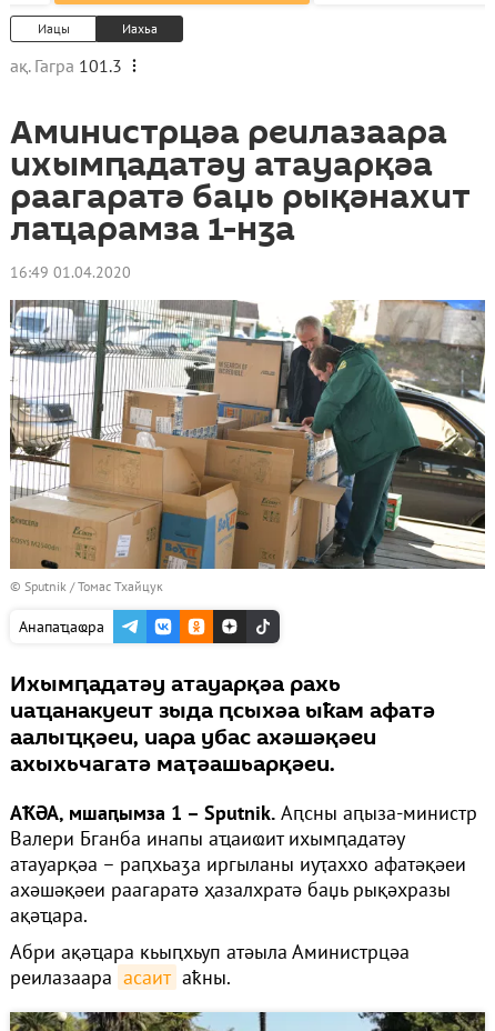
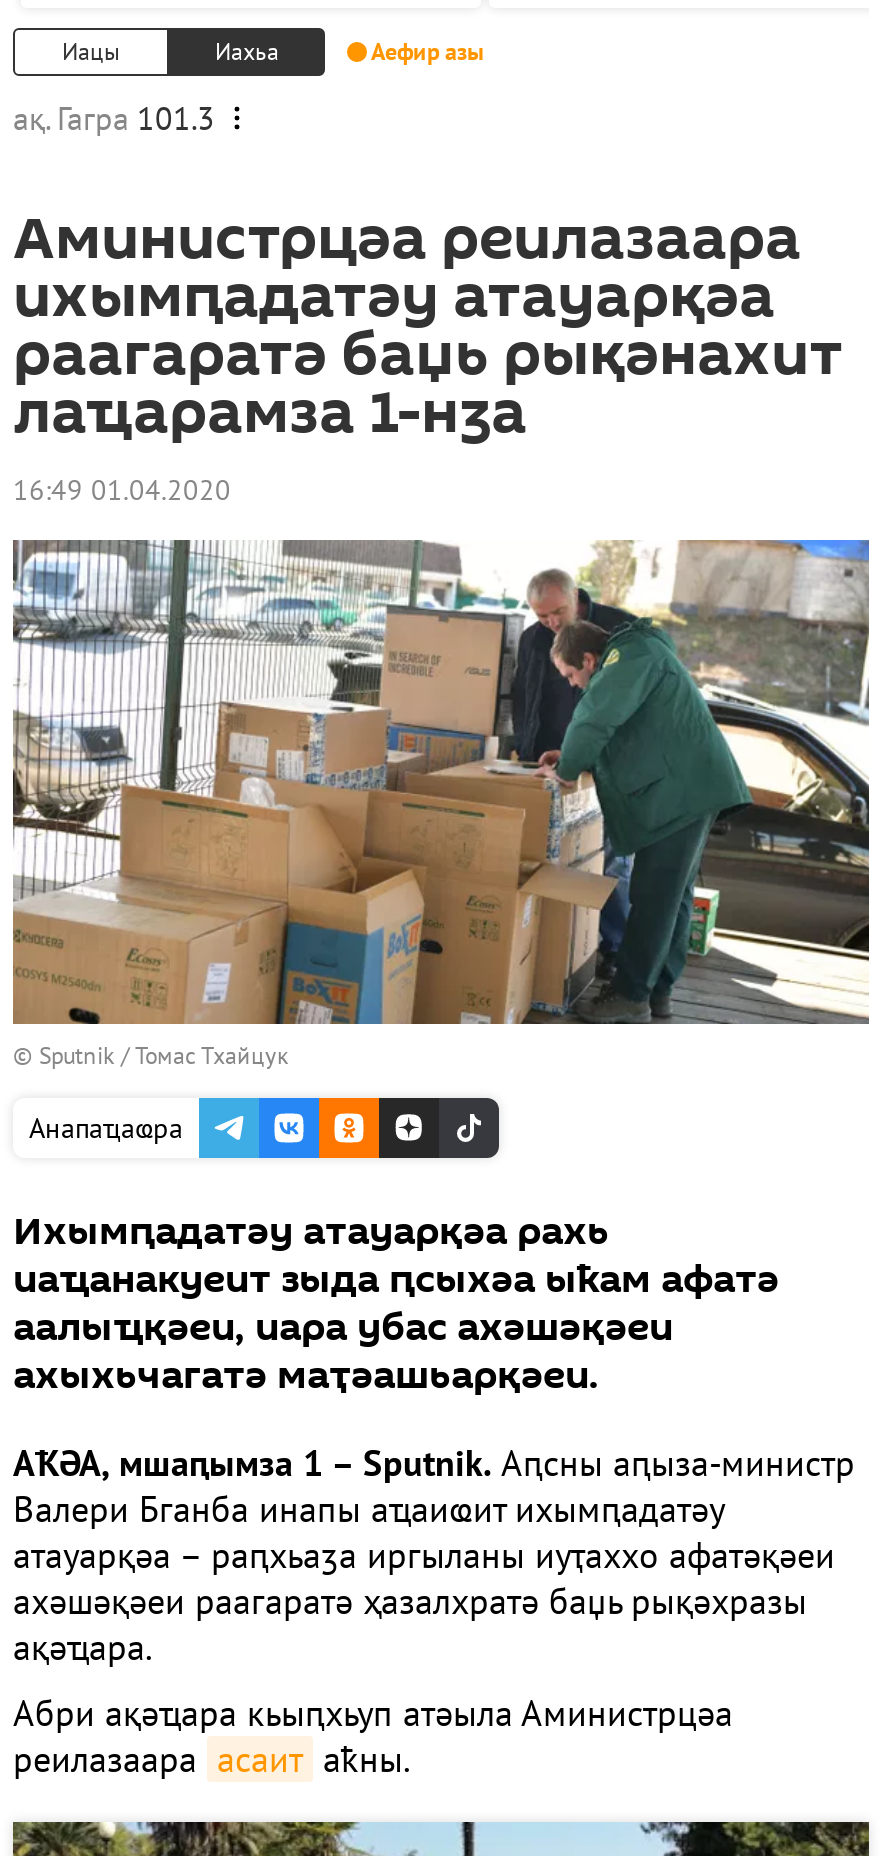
+ Аефир азы
